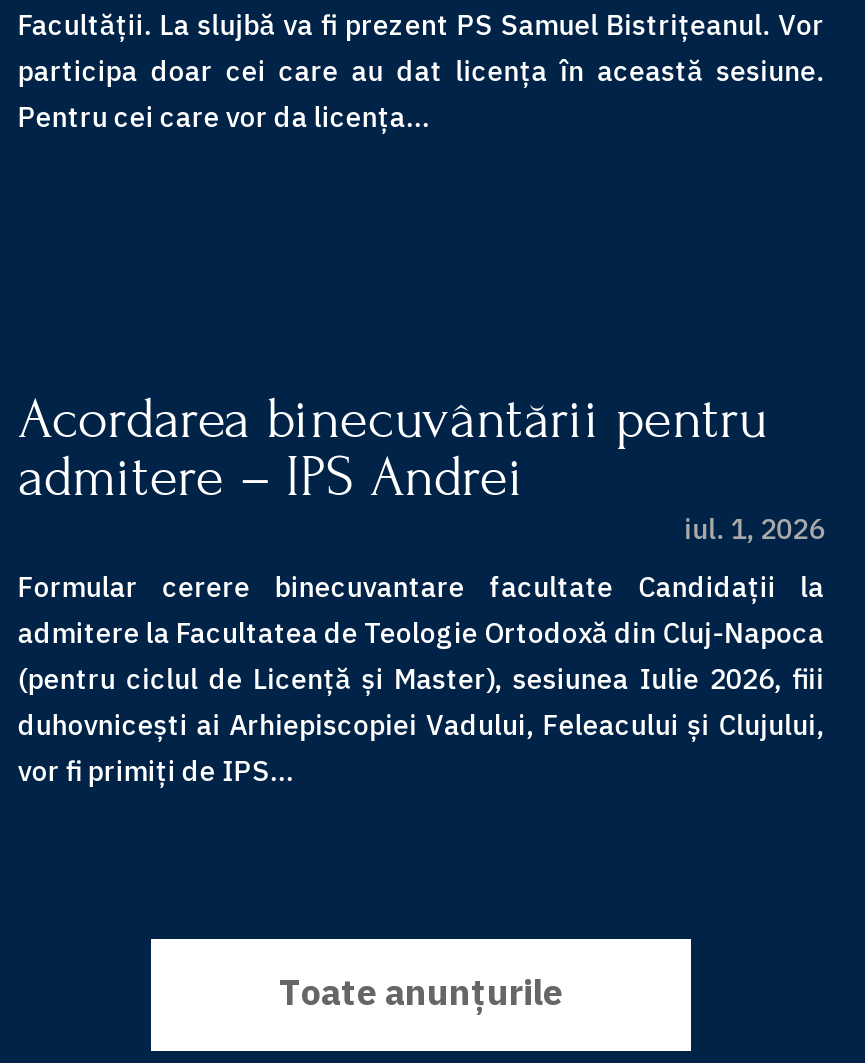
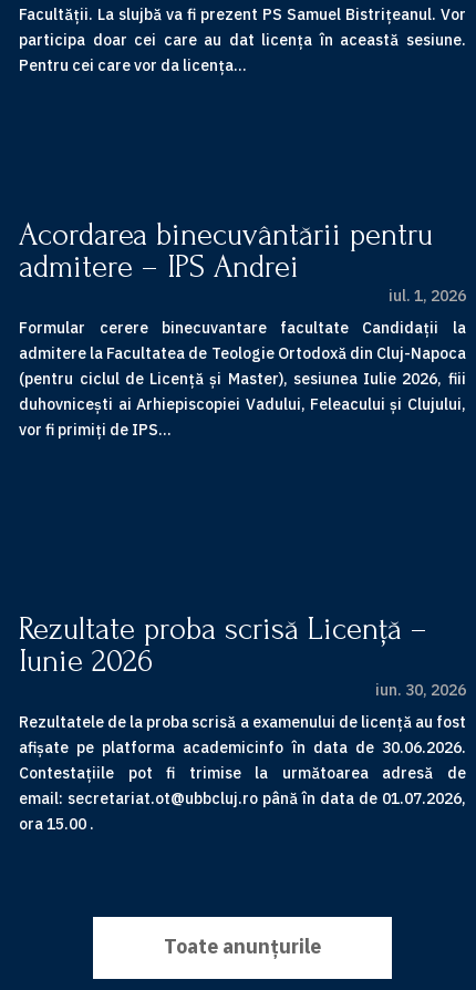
+ Rezultate proba scrisă Licență –
+ Iunie 2026
+ iun. 30, 2026
+ Rezultatele de la proba scrisă a examenului de licență au fost
+ afișate pe platforma academicinfo în data de 30.06.2026.
+ Contestațiile pot fi trimise la următoarea adresă de
+ email: secretariat.ot@ubbcluj.ro până în data de 01.07.2026,
+ ora 15.00 .
